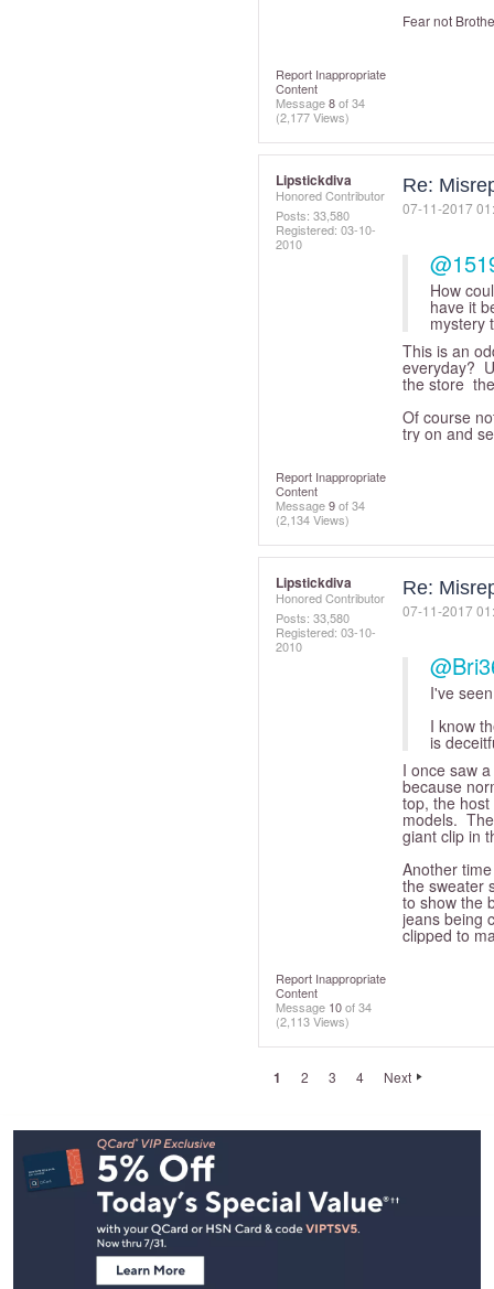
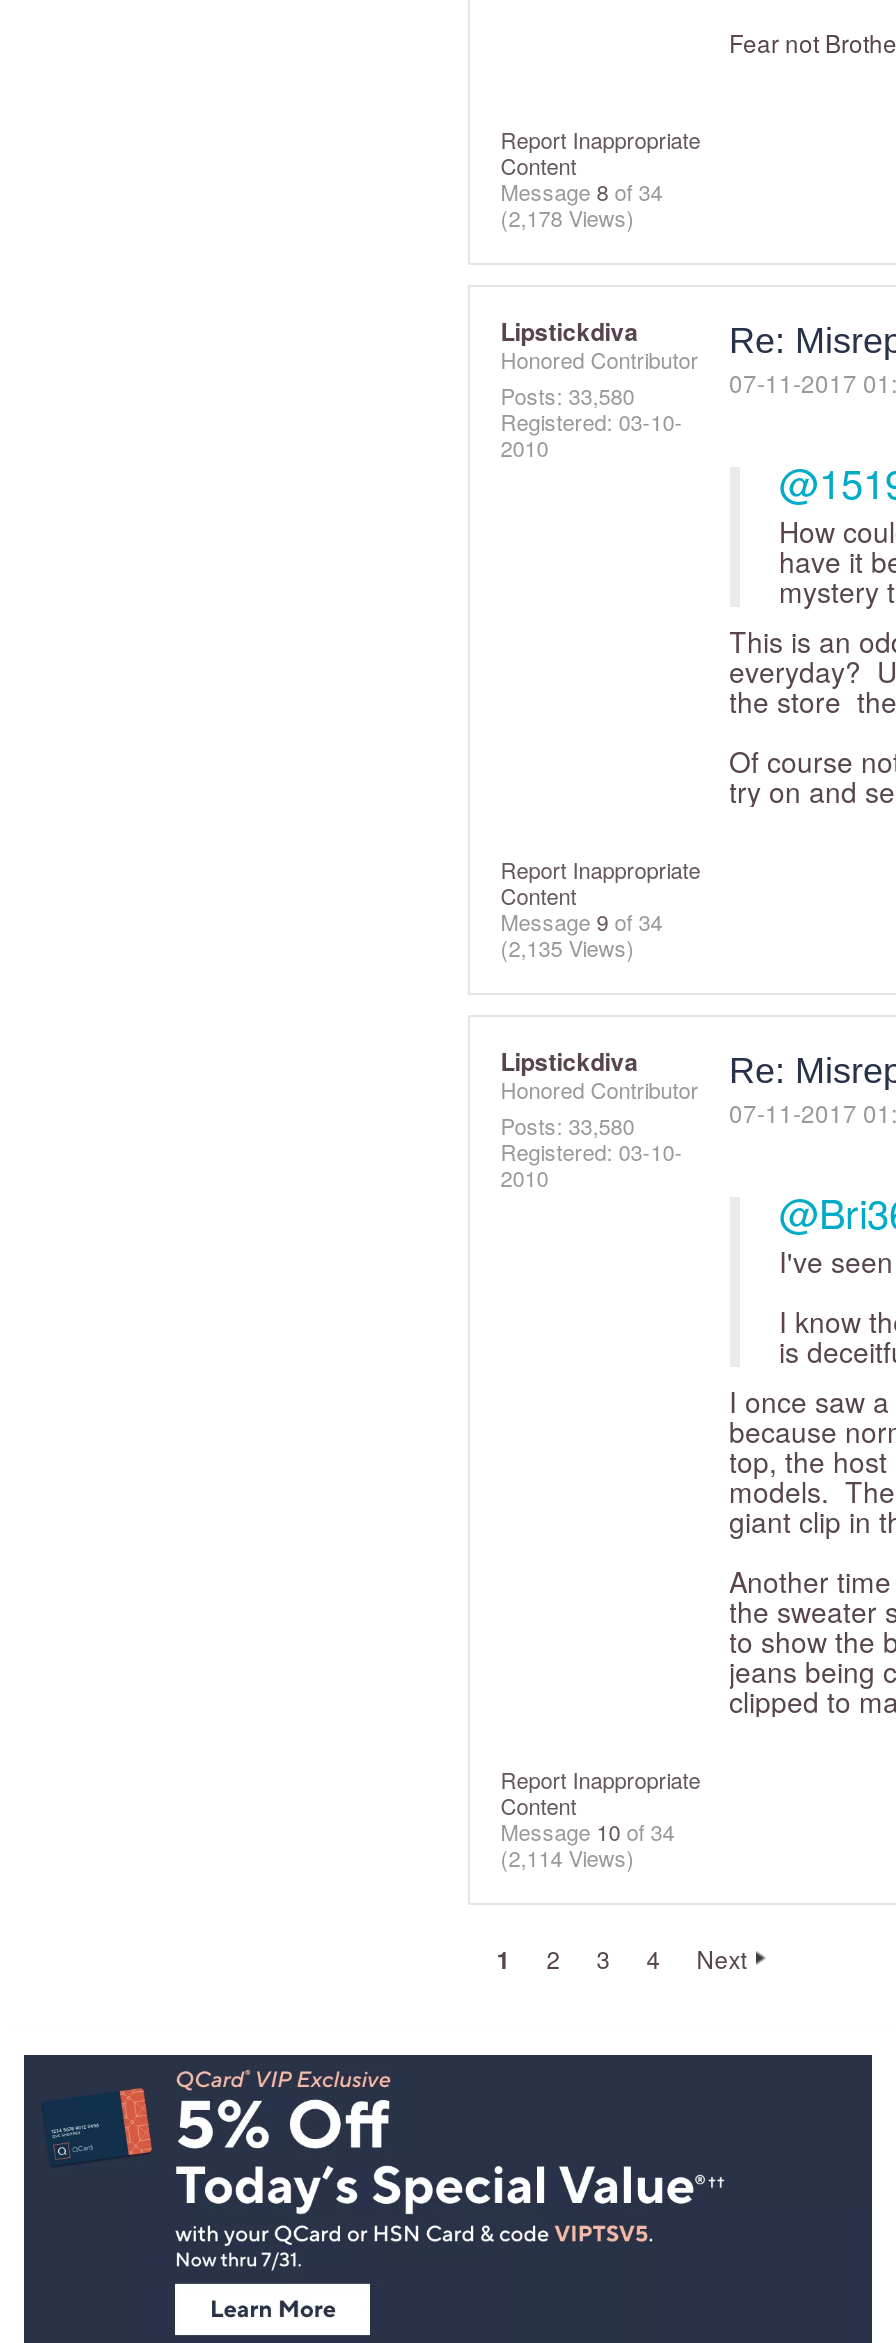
- (2,177 Views)
+ (2,178 Views)

- (2,134 Views)
+ (2,135 Views)

- (2,113 Views)
+ (2,114 Views)
